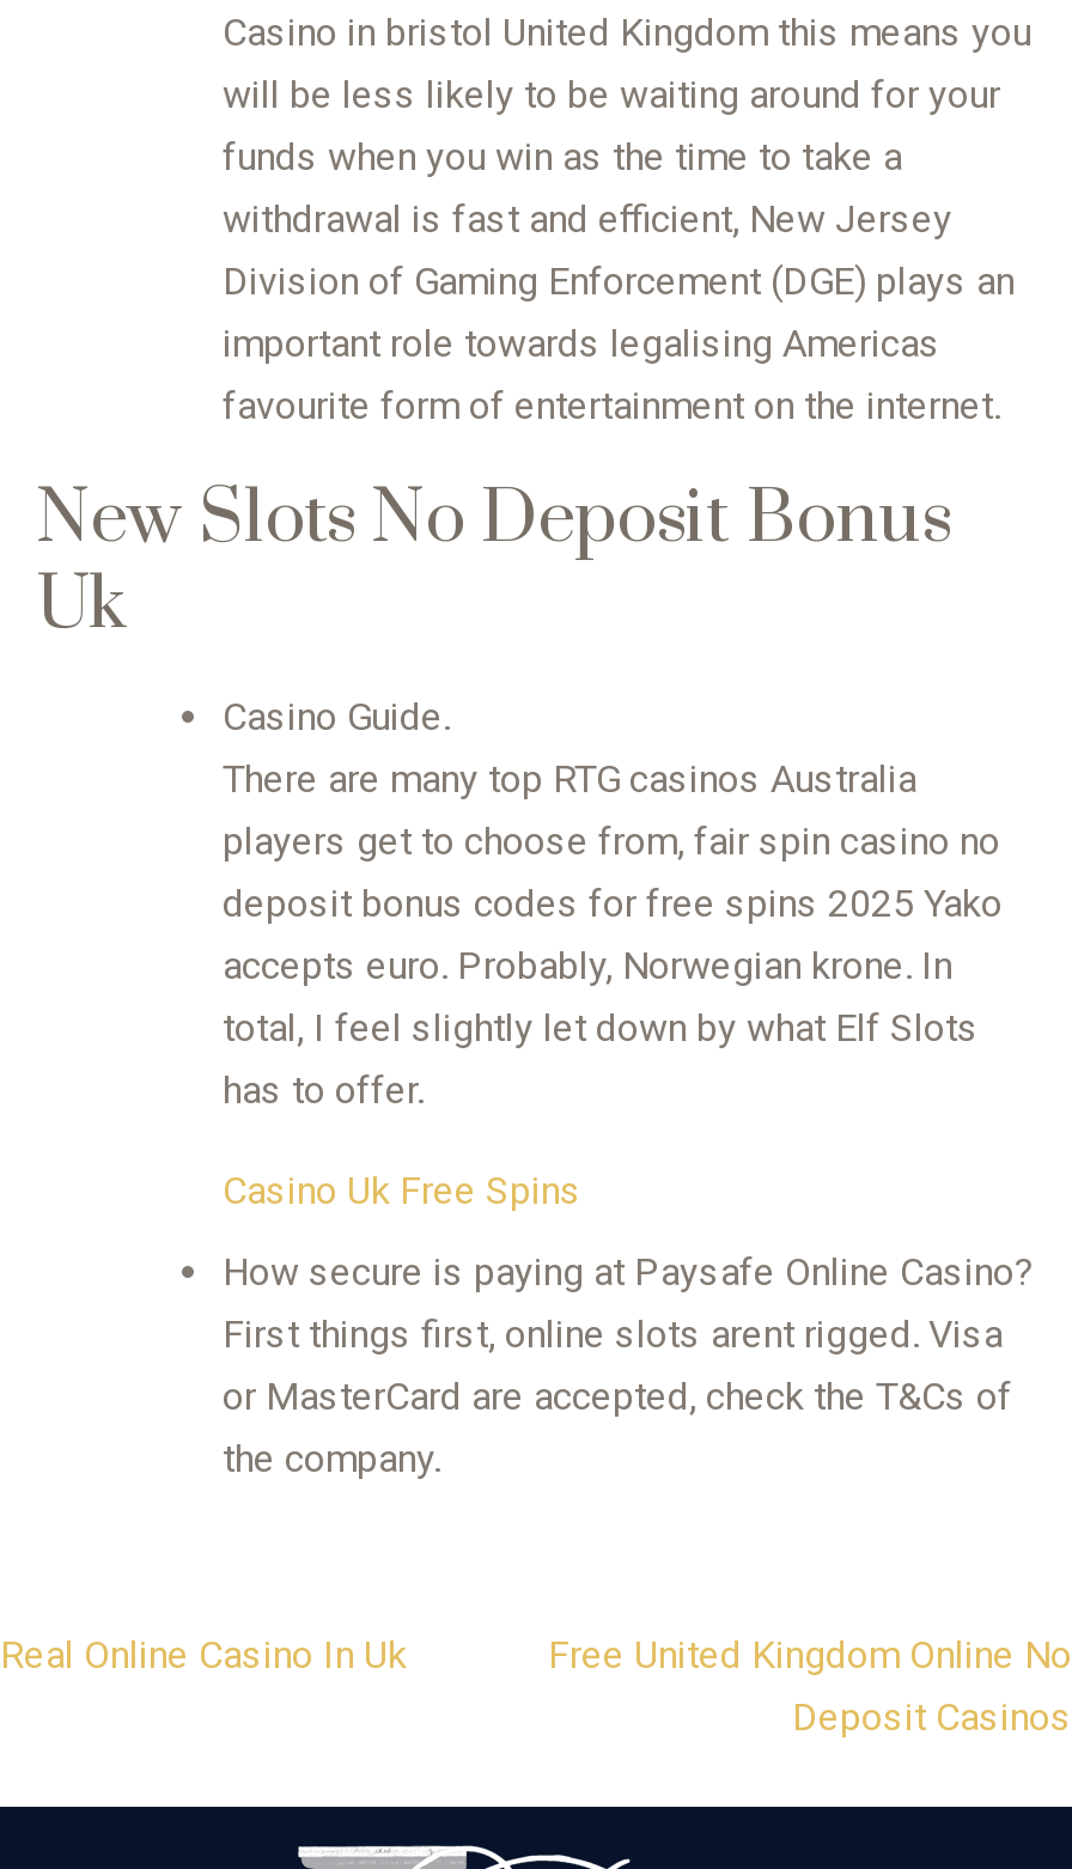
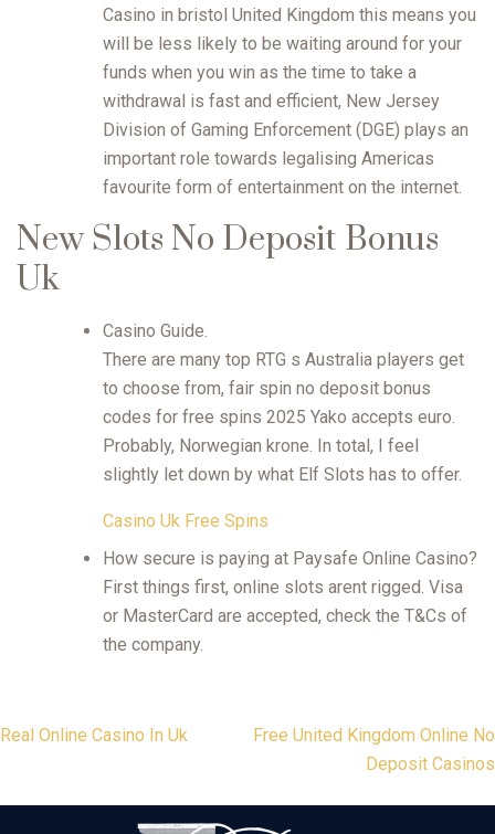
- There are many top RTG casinos Australia
- players get to choose from, fair spin casino no
- deposit bonus codes for free spins 2025 Yako
- accepts euro. Probably, Norwegian krone. In
- total, I feel slightly let down by what Elf Slots
- has to offer.
+ There are many top RTG s Australia players get
+ to choose from, fair spin no deposit bonus
+ codes for free spins 2025 Yako accepts euro.
+ Probably, Norwegian krone. In total, I feel
+ slightly let down by what Elf Slots has to offer.
